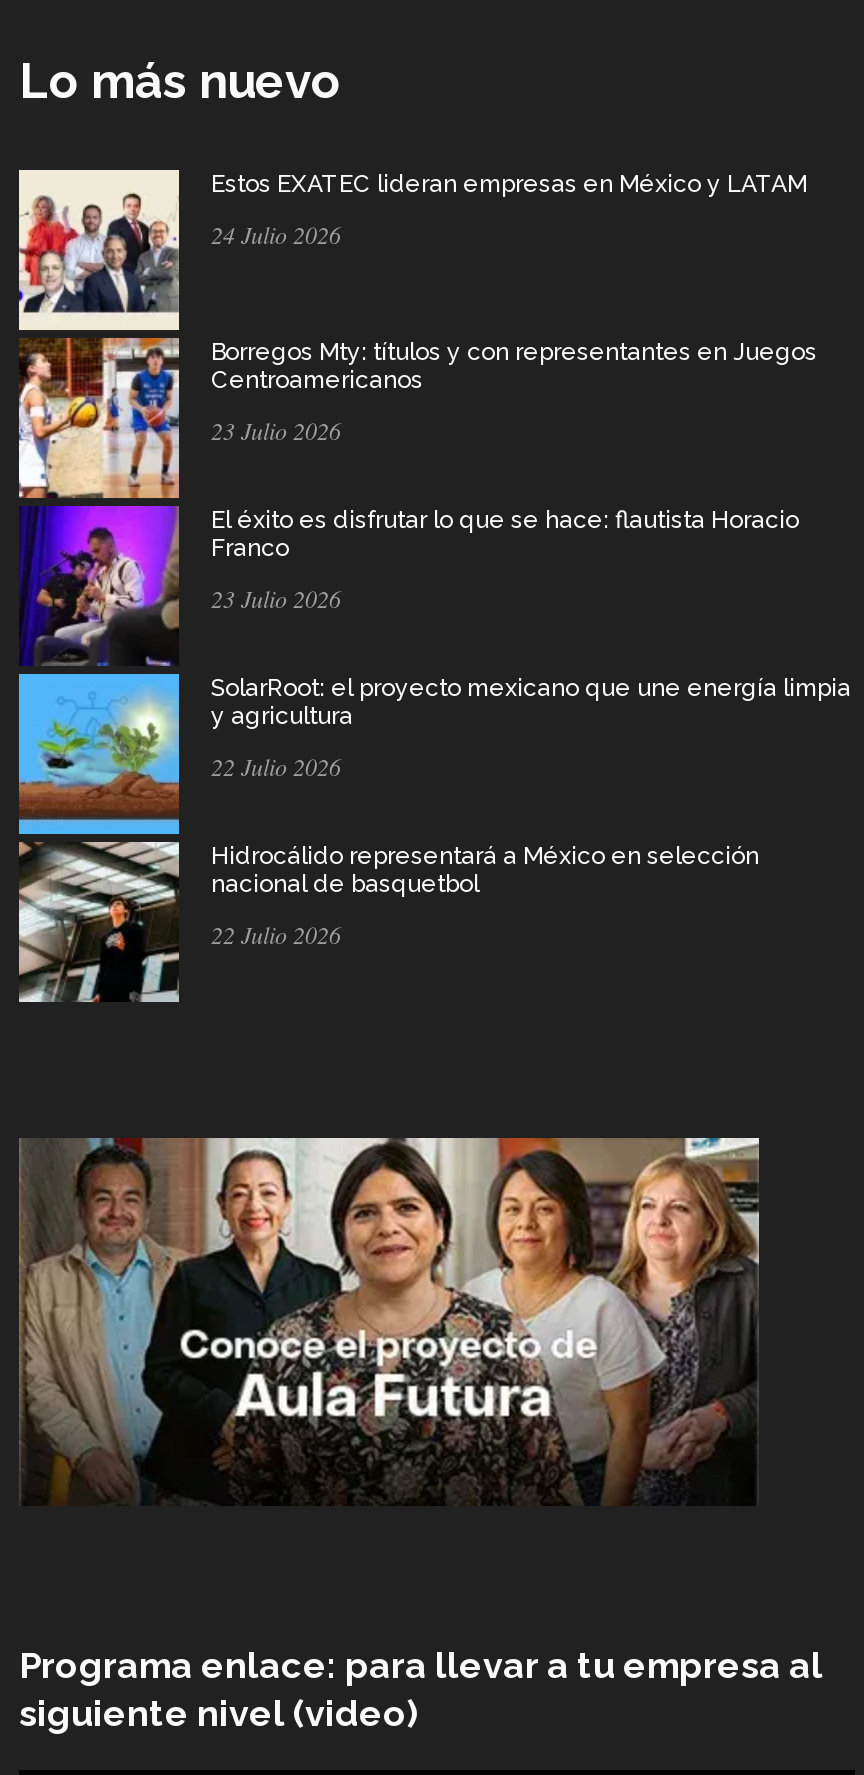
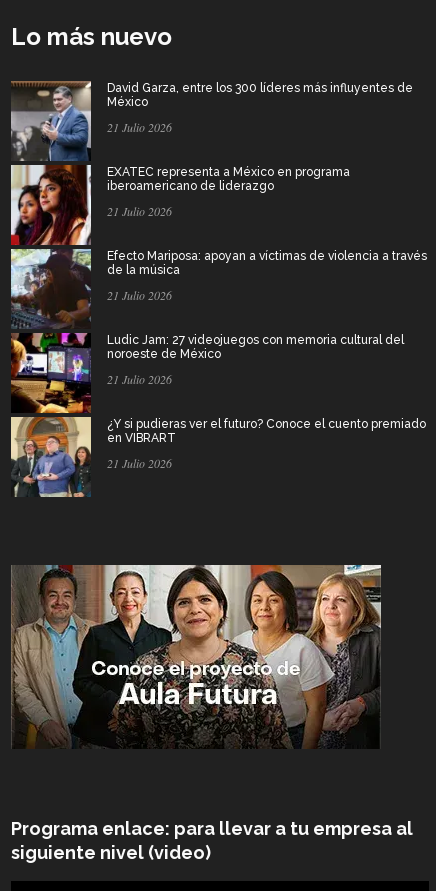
- [image]
- Estos EXATEC lideran empresas en México y LATAM
+ [image]
+ David Garza, entre los 300 líderes más influyentes de
+ México

- 24 Julio 2026
+ 21 Julio 2026

- Borregos Mty: títulos y con representantes en Juegos
- Centroamericanos
+ EXATEC representa a México en programa
+ iberoamericano de liderazgo

- 23 Julio 2026
+ 21 Julio 2026

- El éxito es disfrutar lo que se hace: flautista Horacio
- Franco
+ Efecto Mariposa: apoyan a víctimas de violencia a través
+ de la música

- 23 Julio 2026
+ 21 Julio 2026

- SolarRoot: el proyecto mexicano que une energía limpia
- y agricultura
+ Ludic Jam: 27 videojuegos con memoria cultural del
+ noroeste de México

- 22 Julio 2026
+ 21 Julio 2026

- Hidrocálido representará a México en selección
- nacional de basquetbol
+ ¿Y si pudieras ver el futuro? Conoce el cuento premiado
+ en VIBRART

- 22 Julio 2026
+ 21 Julio 2026
